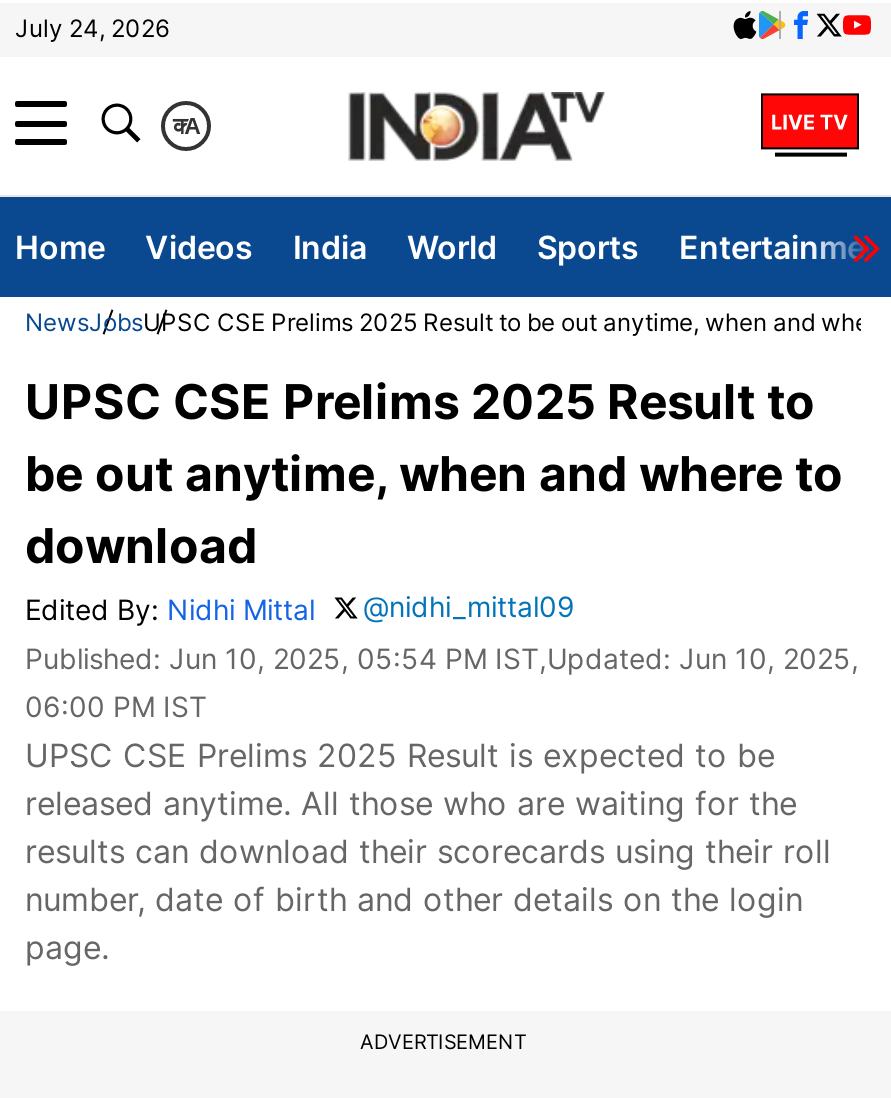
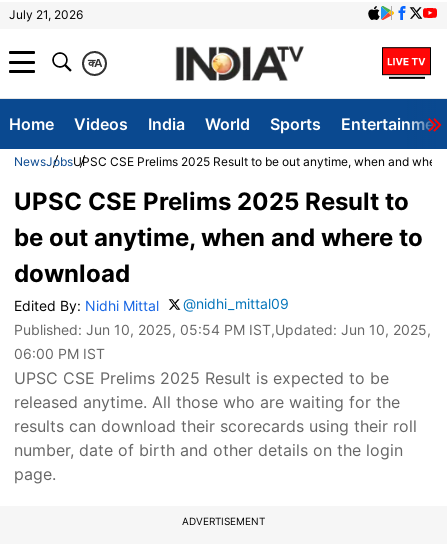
- July 24, 2026
+ July 21, 2026
